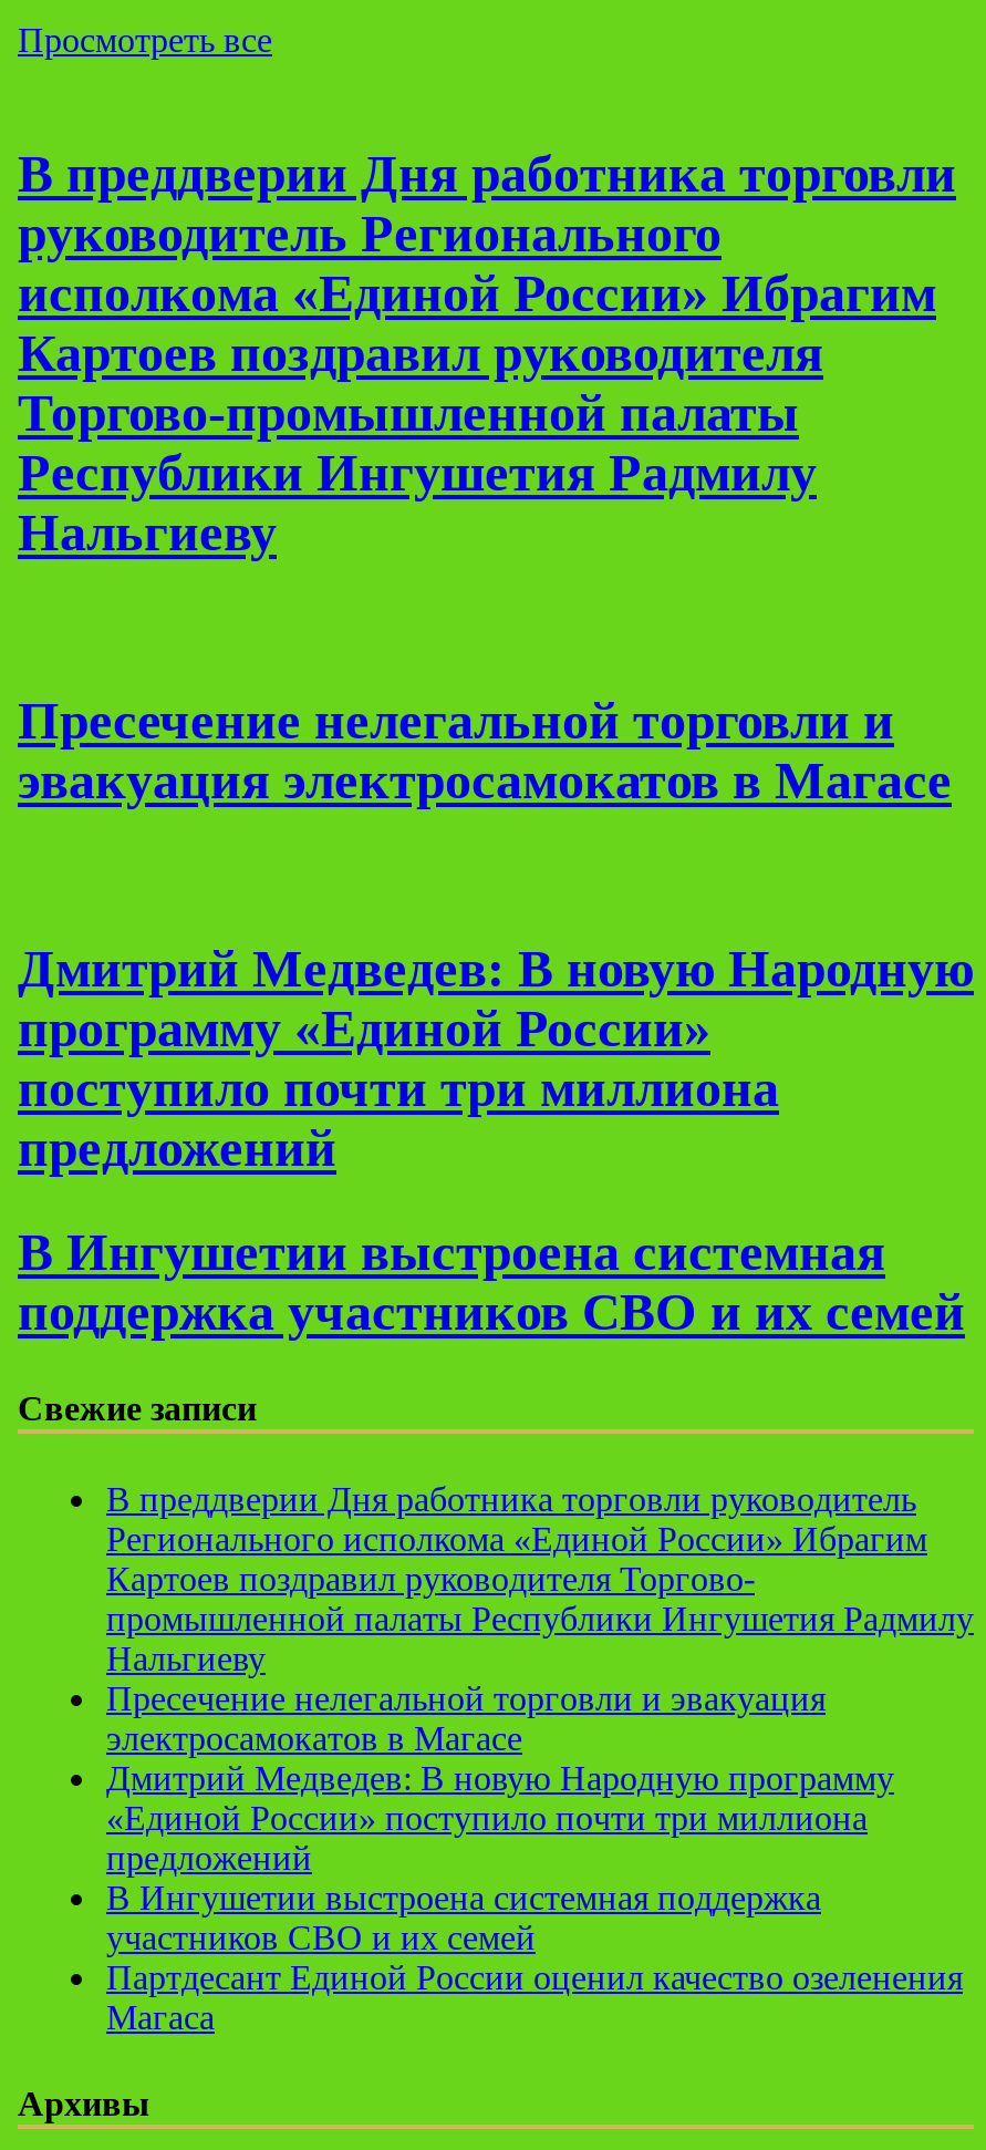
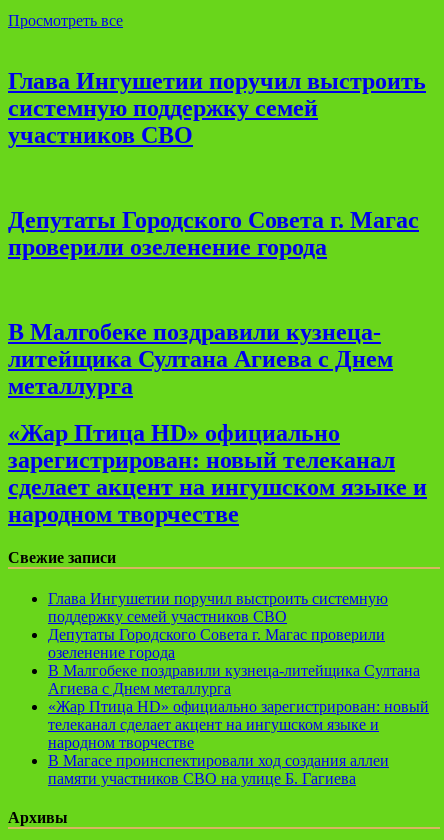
- В преддверии Дня работника торговли
- руководитель Регионального
- исполкома «Единой России» Ибрагим
- Картоев поздравил руководителя
- Торгово-промышленной палаты
- Республики Ингушетия Радмилу
- Нальгиеву
+ Глава Ингушетии поручил выстроить
+ системную поддержку семей
+ участников СВО

- Пресечение нелегальной торговли и
- эвакуация электросамокатов в Магасе
+ Депутаты Городского Совета г. Магас
+ проверили озеленение города

- Дмитрий Медведев: В новую Народную
- программу «Единой России»
- поступило почти три миллиона
- предложений
+ В Малгобеке поздравили кузнеца-
+ литейщика Султана Агиева с Днем
+ металлурга

- В Ингушетии выстроена системная
- поддержка участников СВО и их семей
+ «Жар Птица HD» официально
+ зарегистрирован: новый телеканал
+ сделает акцент на ингушском языке и
+ народном творчестве

- В преддверии Дня работника торговли руководитель
- Регионального исполкома «Единой России» Ибрагим
- Картоев поздравил руководителя Торгово-
- промышленной палаты Республики Ингушетия Радмилу
- Нальгиеву
- Пресечение нелегальной торговли и эвакуация
- электросамокатов в Магасе
- Дмитрий Медведев: В новую Народную программу
- «Единой России» поступило почти три миллиона
- предложений
- В Ингушетии выстроена системная поддержка
- участников СВО и их семей
- Партдесант Единой России оценил качество озеленения
- Магаса
+ Глава Ингушетии поручил выстроить системную
+ поддержку семей участников СВО
+ Депутаты Городского Совета г. Магас проверили
+ озеленение города
+ В Малгобеке поздравили кузнеца-литейщика Султана
+ Агиева с Днем металлурга
+ «Жар Птица HD» официально зарегистрирован: новый
+ телеканал сделает акцент на ингушском языке и
+ народном творчестве
+ В Магасе проинспектировали ход создания аллеи
+ памяти участников СВО на улице Б. Гагиева
